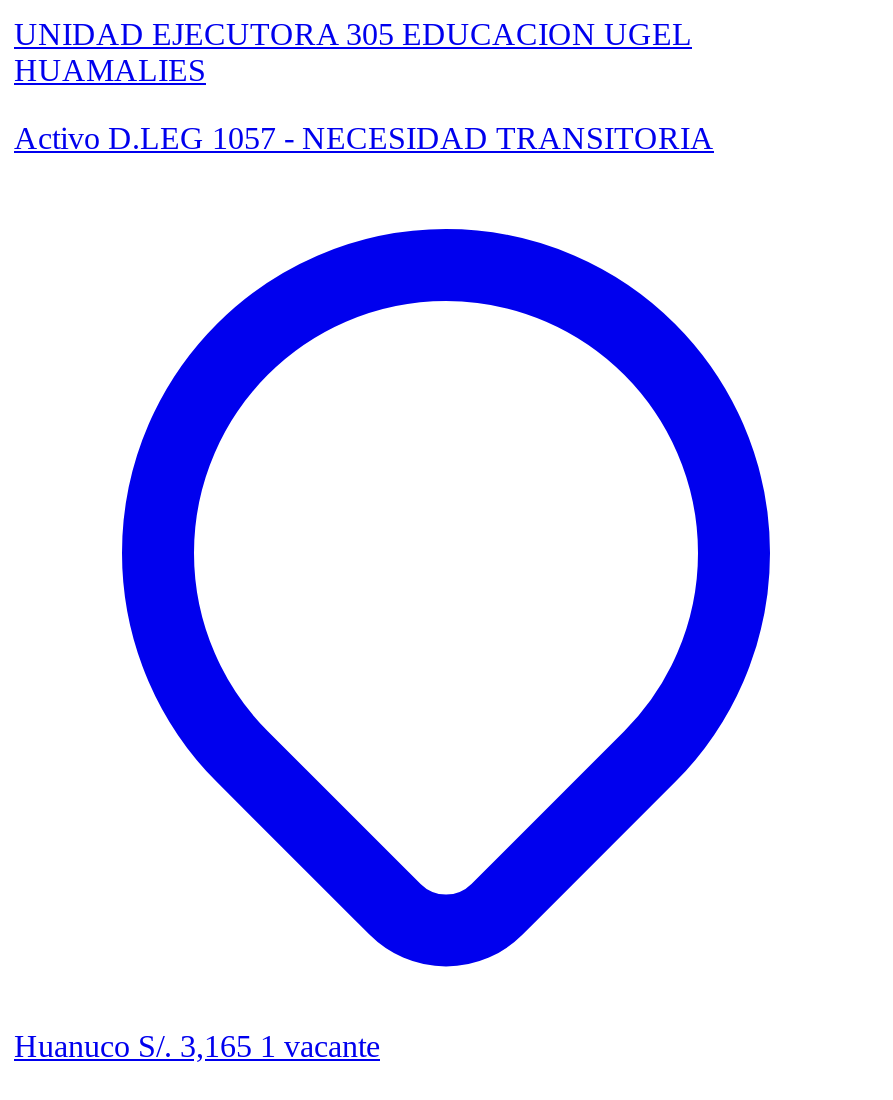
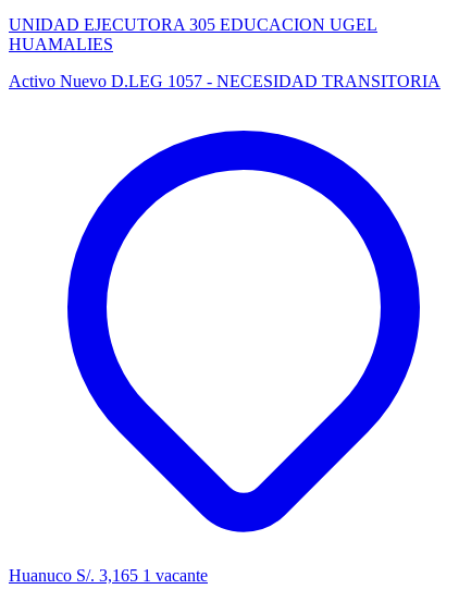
- Activo D.LEG 1057 - NECESIDAD TRANSITORIA
+ Activo Nuevo D.LEG 1057 - NECESIDAD TRANSITORIA
